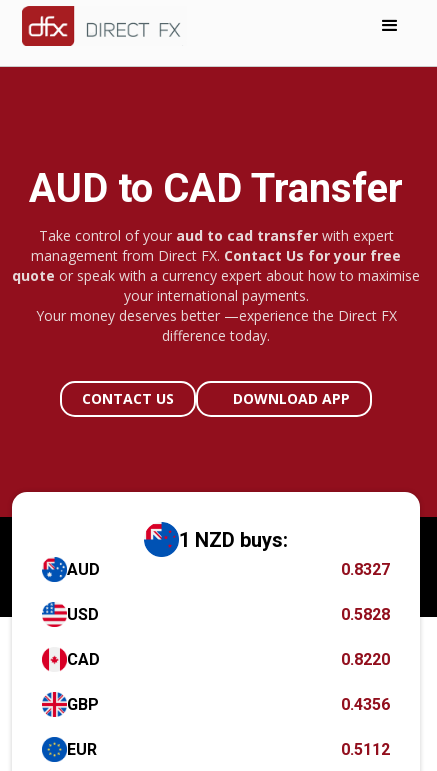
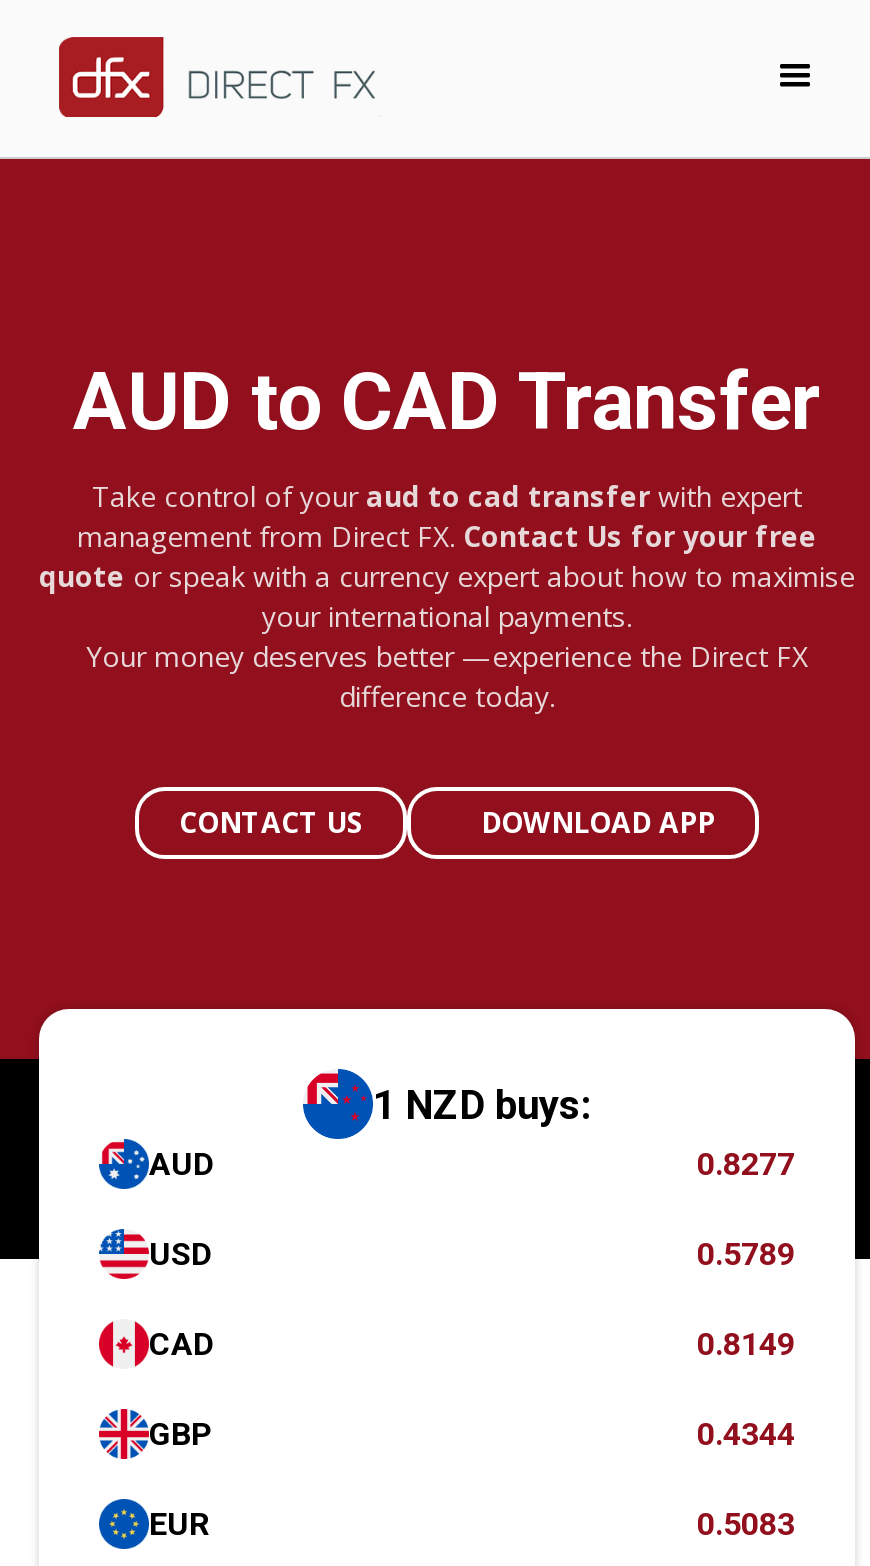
- 0.8327
+ 0.8277

- 0.5828
+ 0.5789

- 0.8220
+ 0.8149

- 0.4356
+ 0.4344

- 0.5112
+ 0.5083
